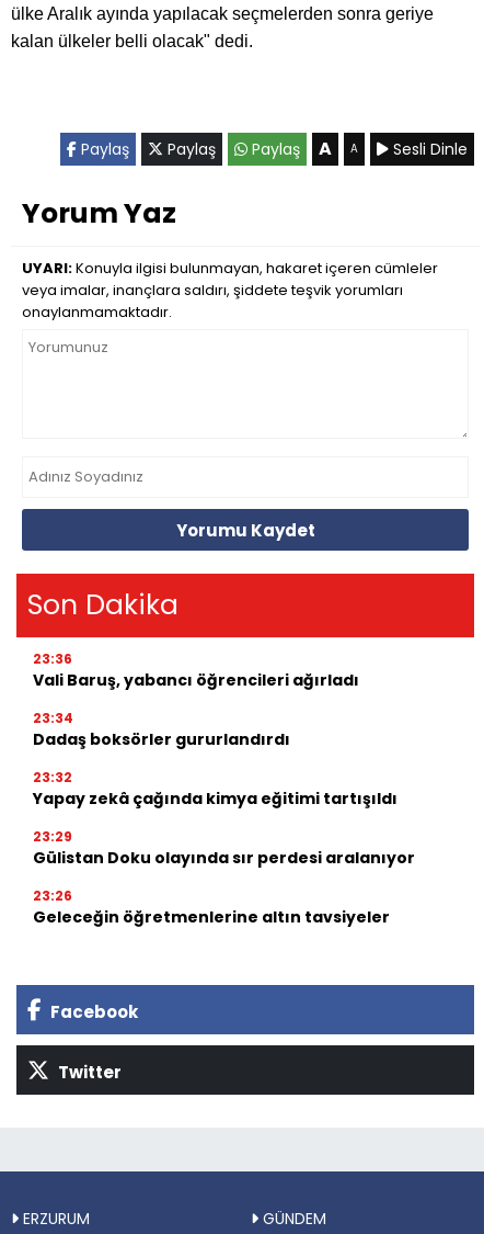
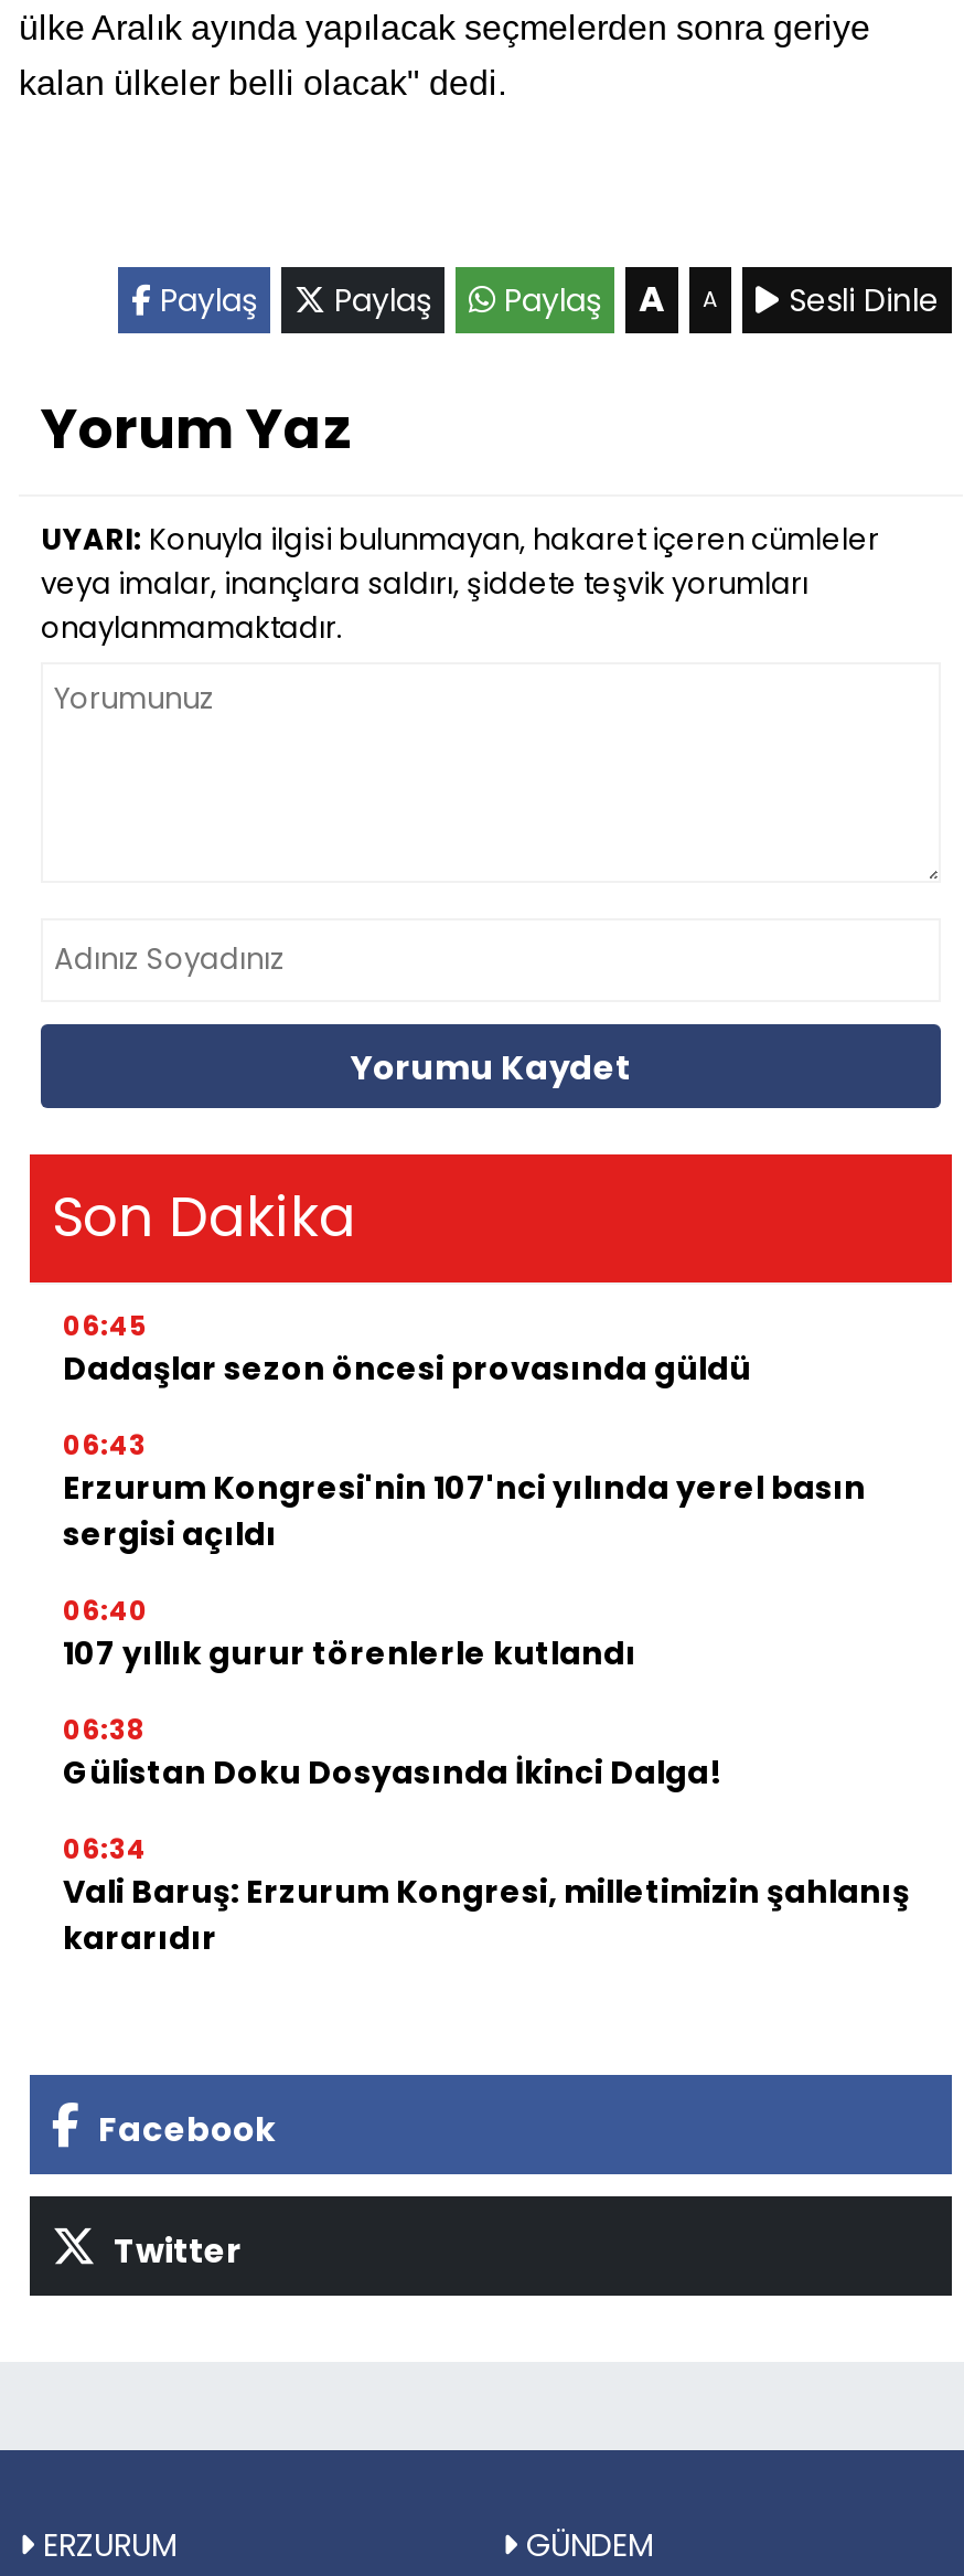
- 23:36
- Vali Baruş, yabancı öğrencileri ağırladı
+ 06:45
+ Dadaşlar sezon öncesi provasında güldü

- 23:34
- Dadaş boksörler gururlandırdı
+ 06:43
+ Erzurum Kongresi'nin 107'nci yılında yerel basın
+ sergisi açıldı

- 23:32
- Yapay zekâ çağında kimya eğitimi tartışıldı
+ 06:40
+ 107 yıllık gurur törenlerle kutlandı

- 23:29
- Gülistan Doku olayında sır perdesi aralanıyor
+ 06:38
+ Gülistan Doku Dosyasında İkinci Dalga!

- 23:26
- Geleceğin öğretmenlerine altın tavsiyeler
+ 06:34
+ Vali Baruş: Erzurum Kongresi, milletimizin şahlanış
+ kararıdır
